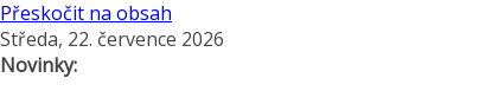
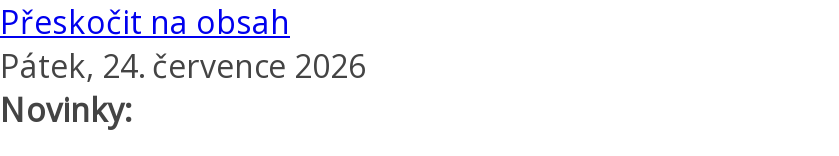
- Středa, 22. července 2026
+ Pátek, 24. července 2026
